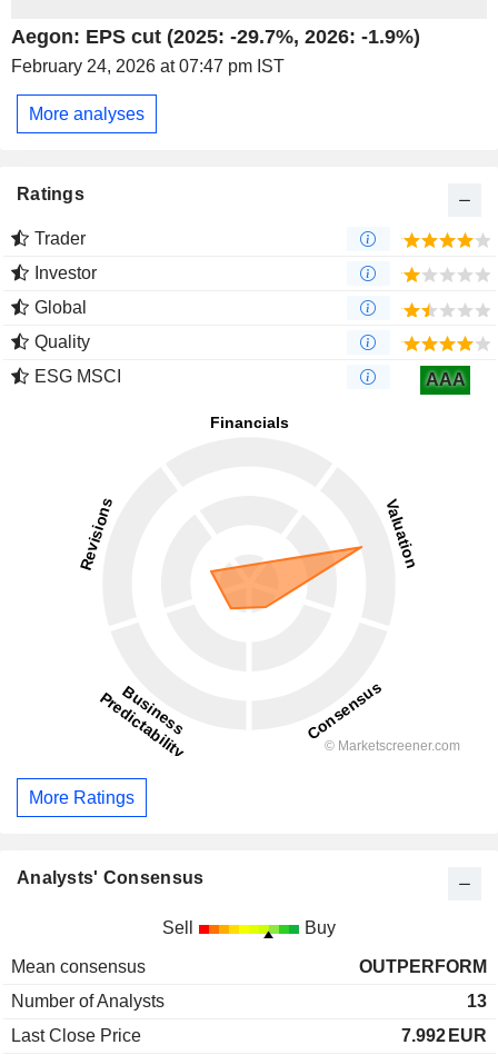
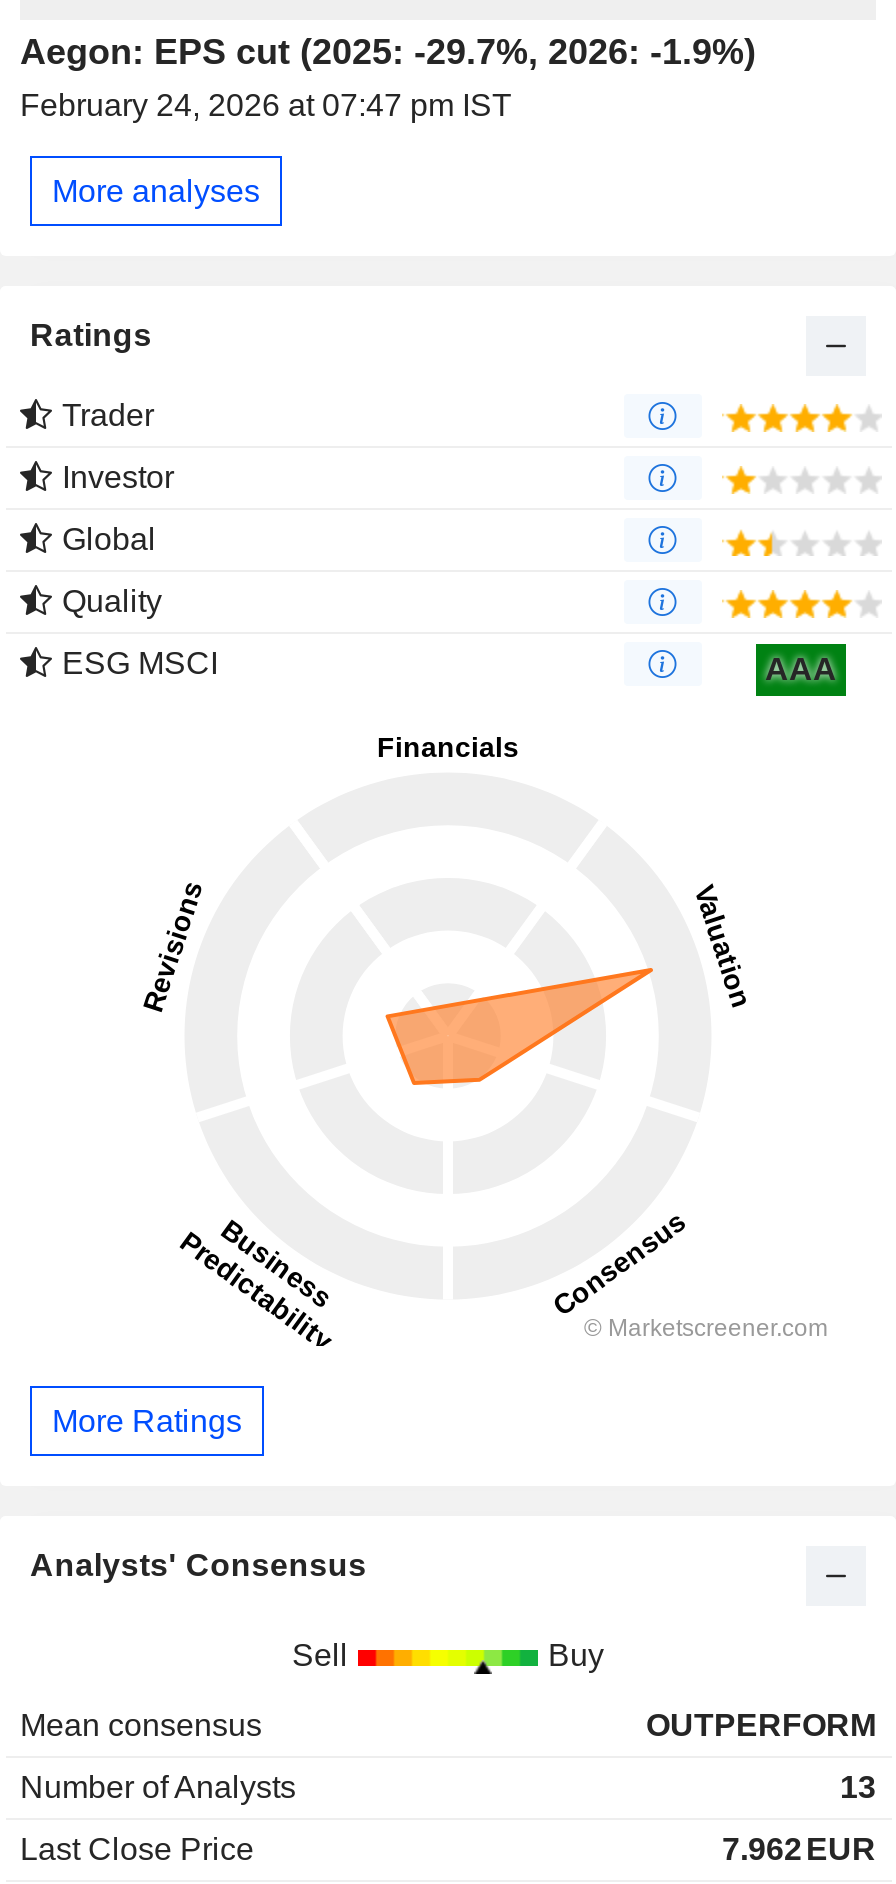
- 7.992 EUR
+ 7.962 EUR
